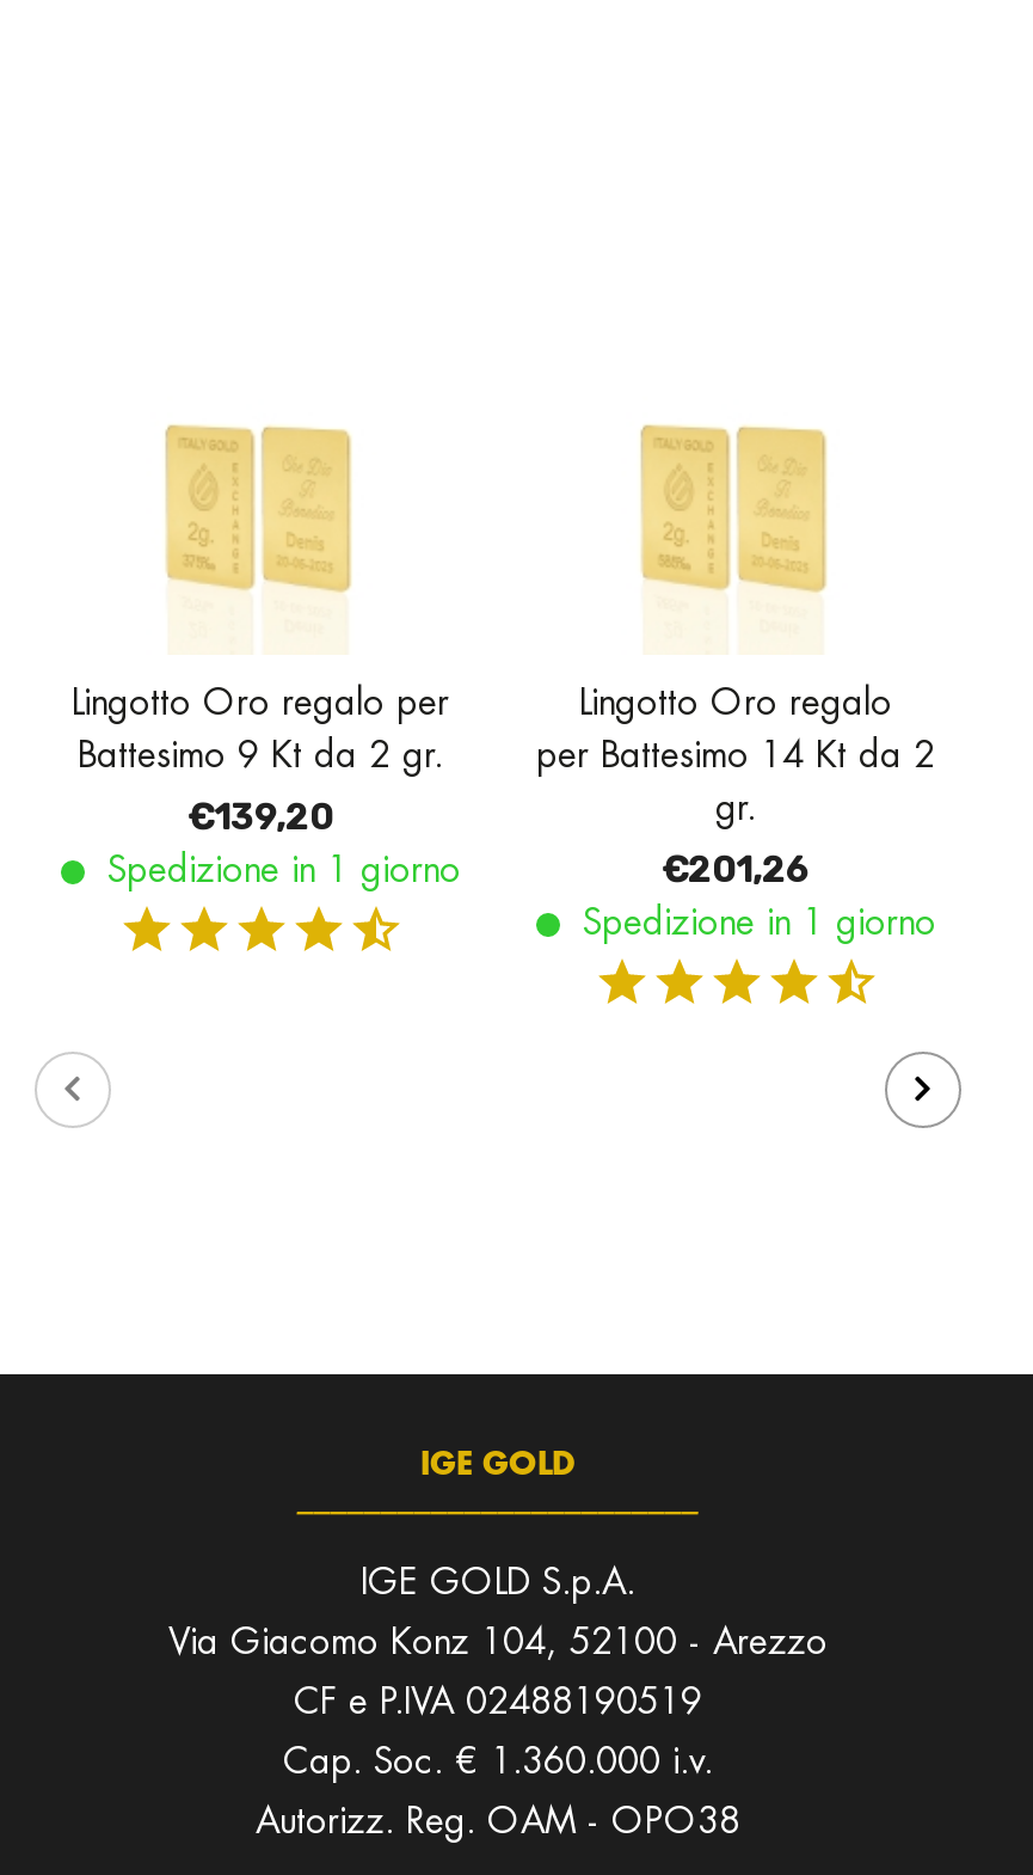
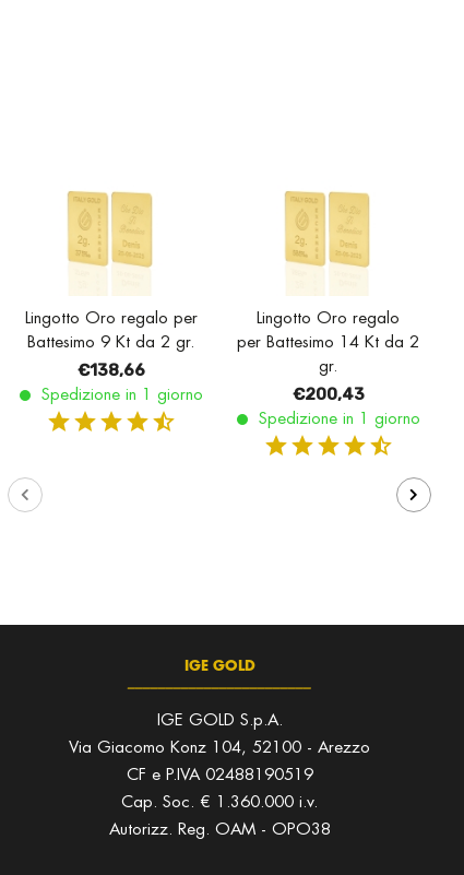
- €139,20
+ €138,66

- €201,26
+ €200,43
